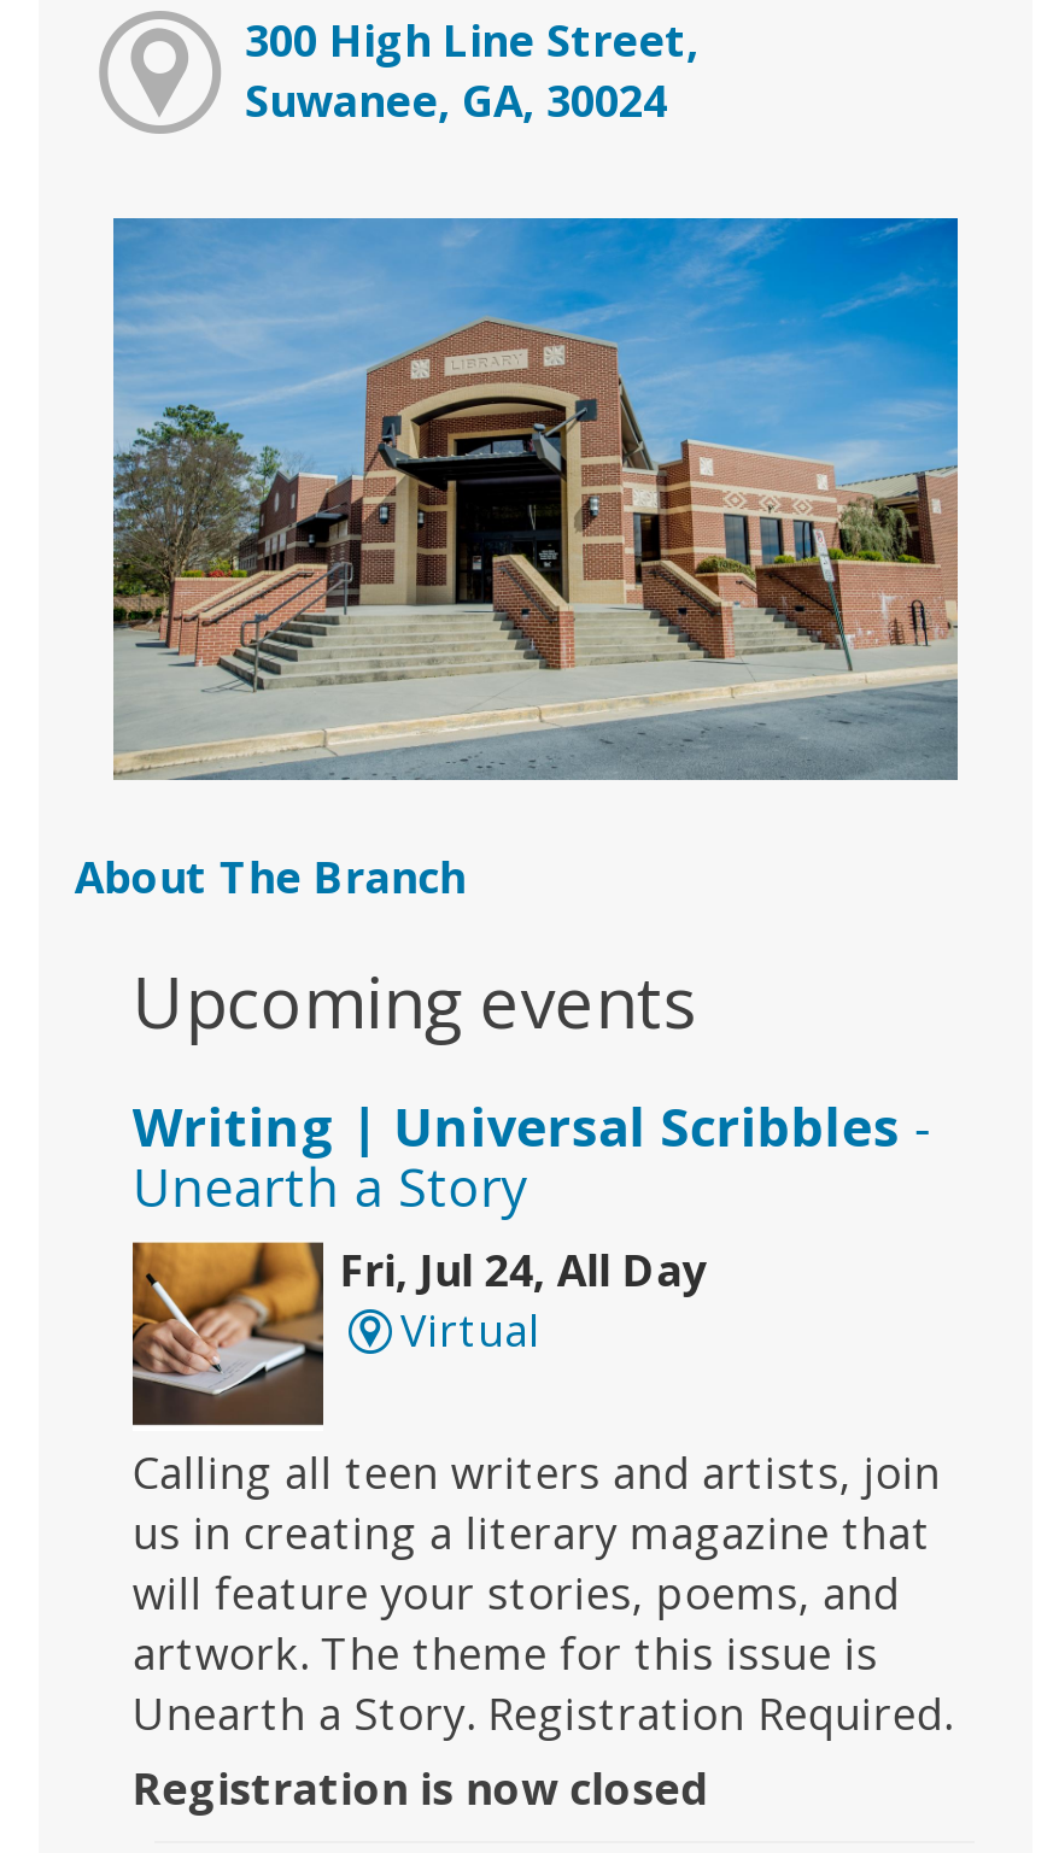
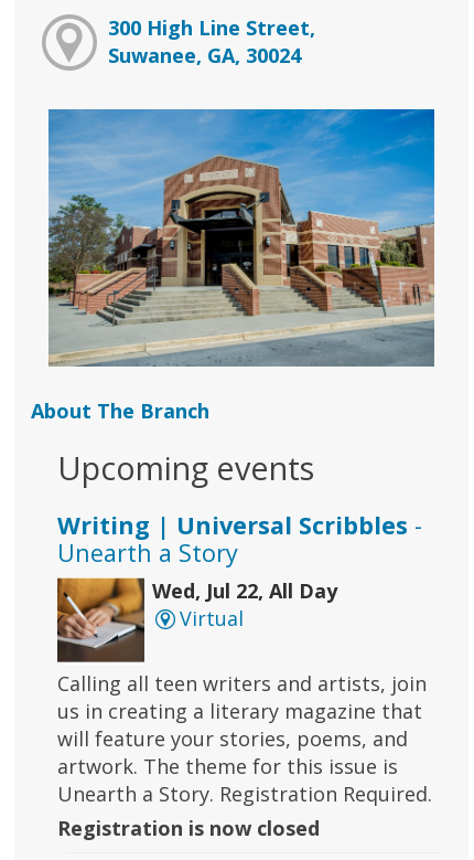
- Fri, Jul 24, All Day
+ Wed, Jul 22, All Day
